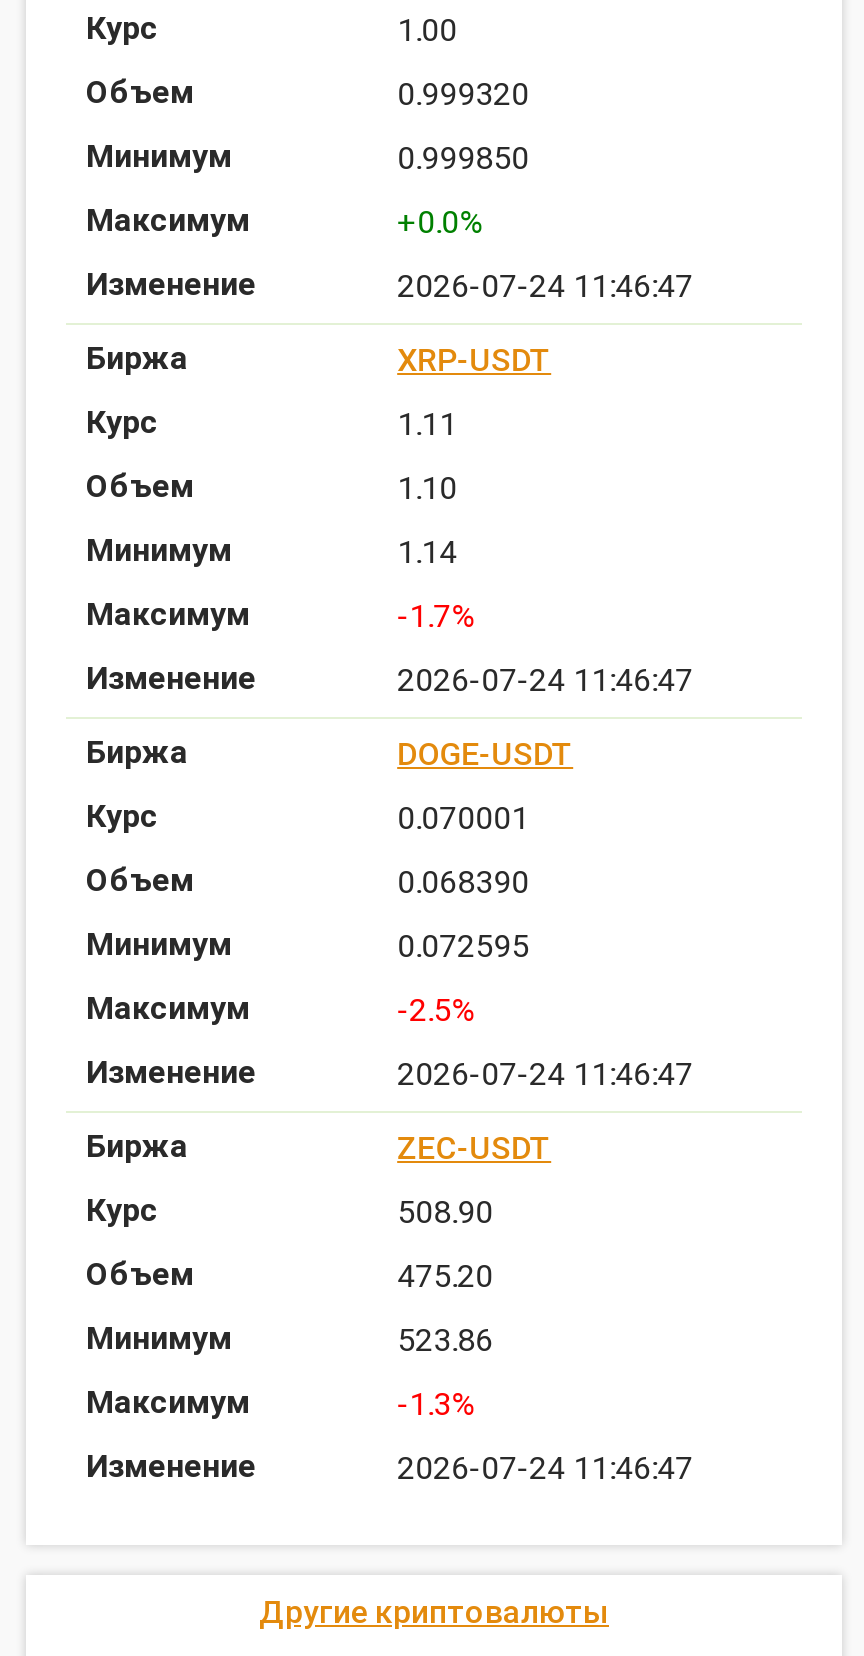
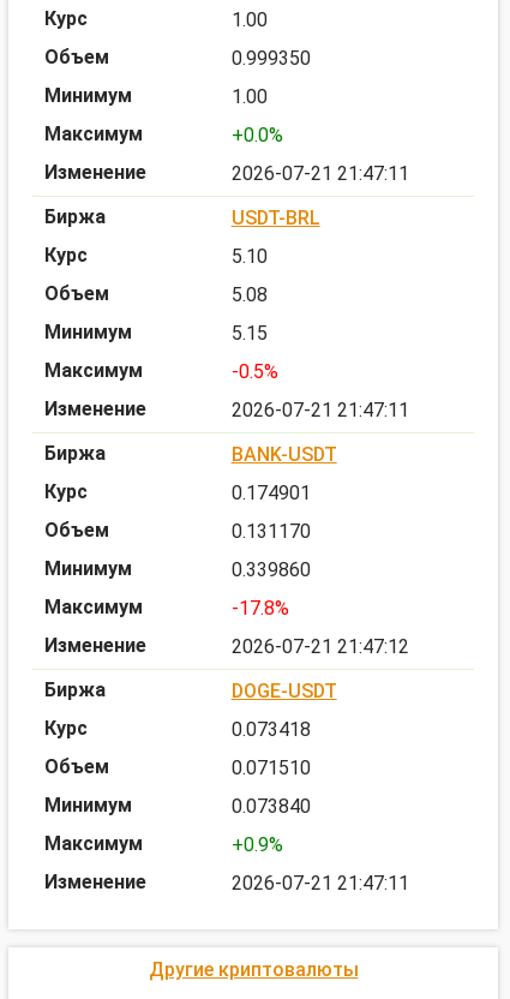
- 0.999320
+ 0.999350

- 0.999850
+ 1.00

- 2026-07-24 11:46:47
- XRP-USDT
- 1.11
- 1.10
- 1.14
- -1.7%
- 2026-07-24 11:46:47
+ 2026-07-21 21:47:11
+ USDT-BRL
+ 5.10
+ 5.08
+ 5.15
+ -0.5%
+ 2026-07-21 21:47:11
+ BANK-USDT
+ 0.174901
+ 0.131170
+ 0.339860
+ -17.8%
+ 2026-07-21 21:47:12

moved down: DOGE-USDT

- 0.070001
- 0.068390
- 0.072595
- -2.5%
- 2026-07-24 11:46:47
- ZEC-USDT
- 508.90
- 475.20
- 523.86
- -1.3%
- 2026-07-24 11:46:47
+ 0.073418
+ 0.071510
+ 0.073840
+ +0.9%
+ 2026-07-21 21:47:11
